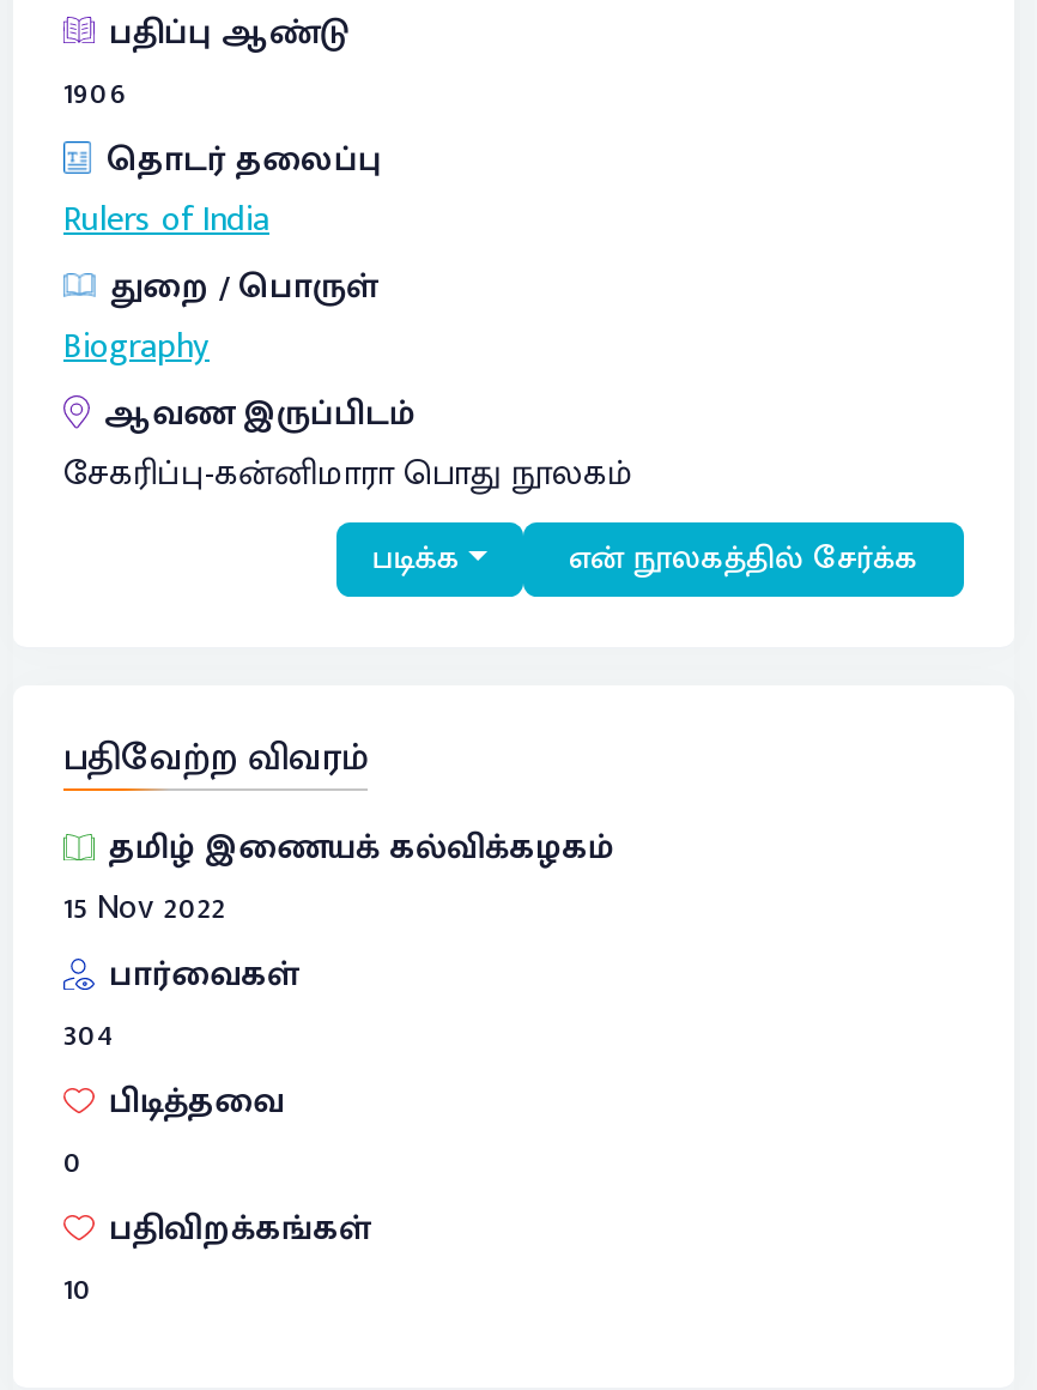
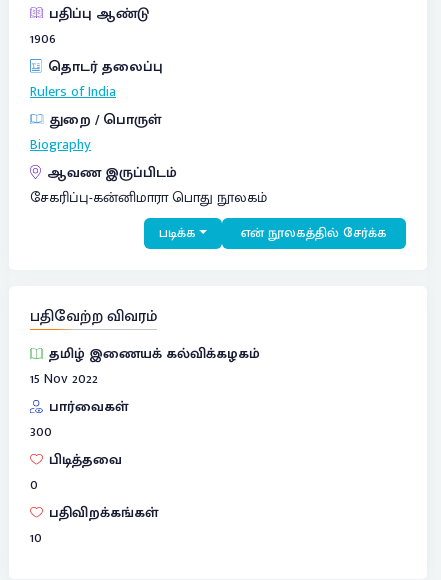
- 304
+ 300
